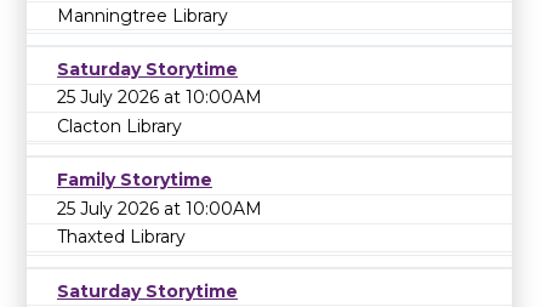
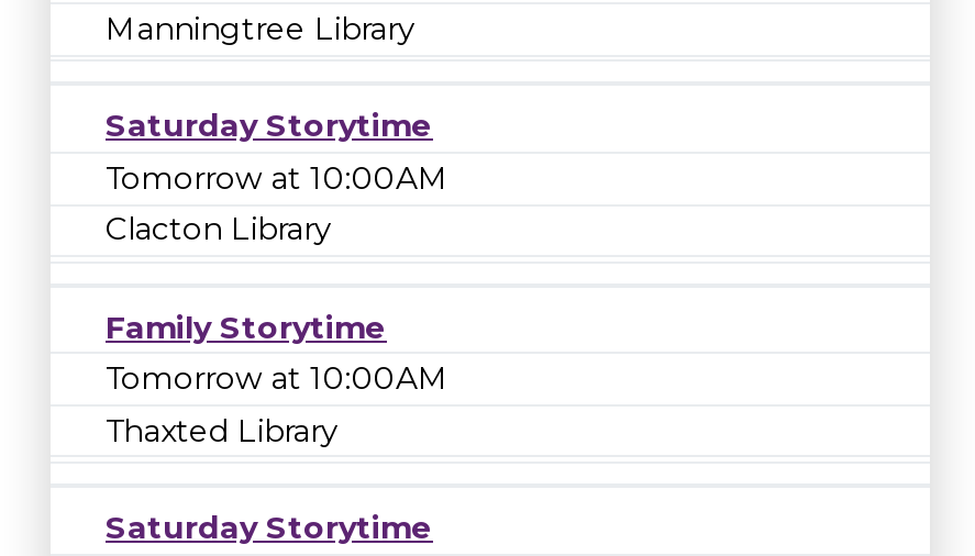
- 25 July 2026 at 10:00AM
+ Tomorrow at 10:00AM

- 25 July 2026 at 10:00AM
+ Tomorrow at 10:00AM
